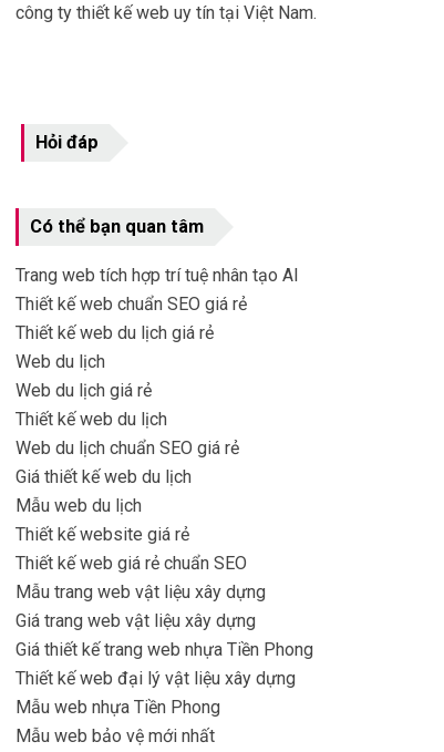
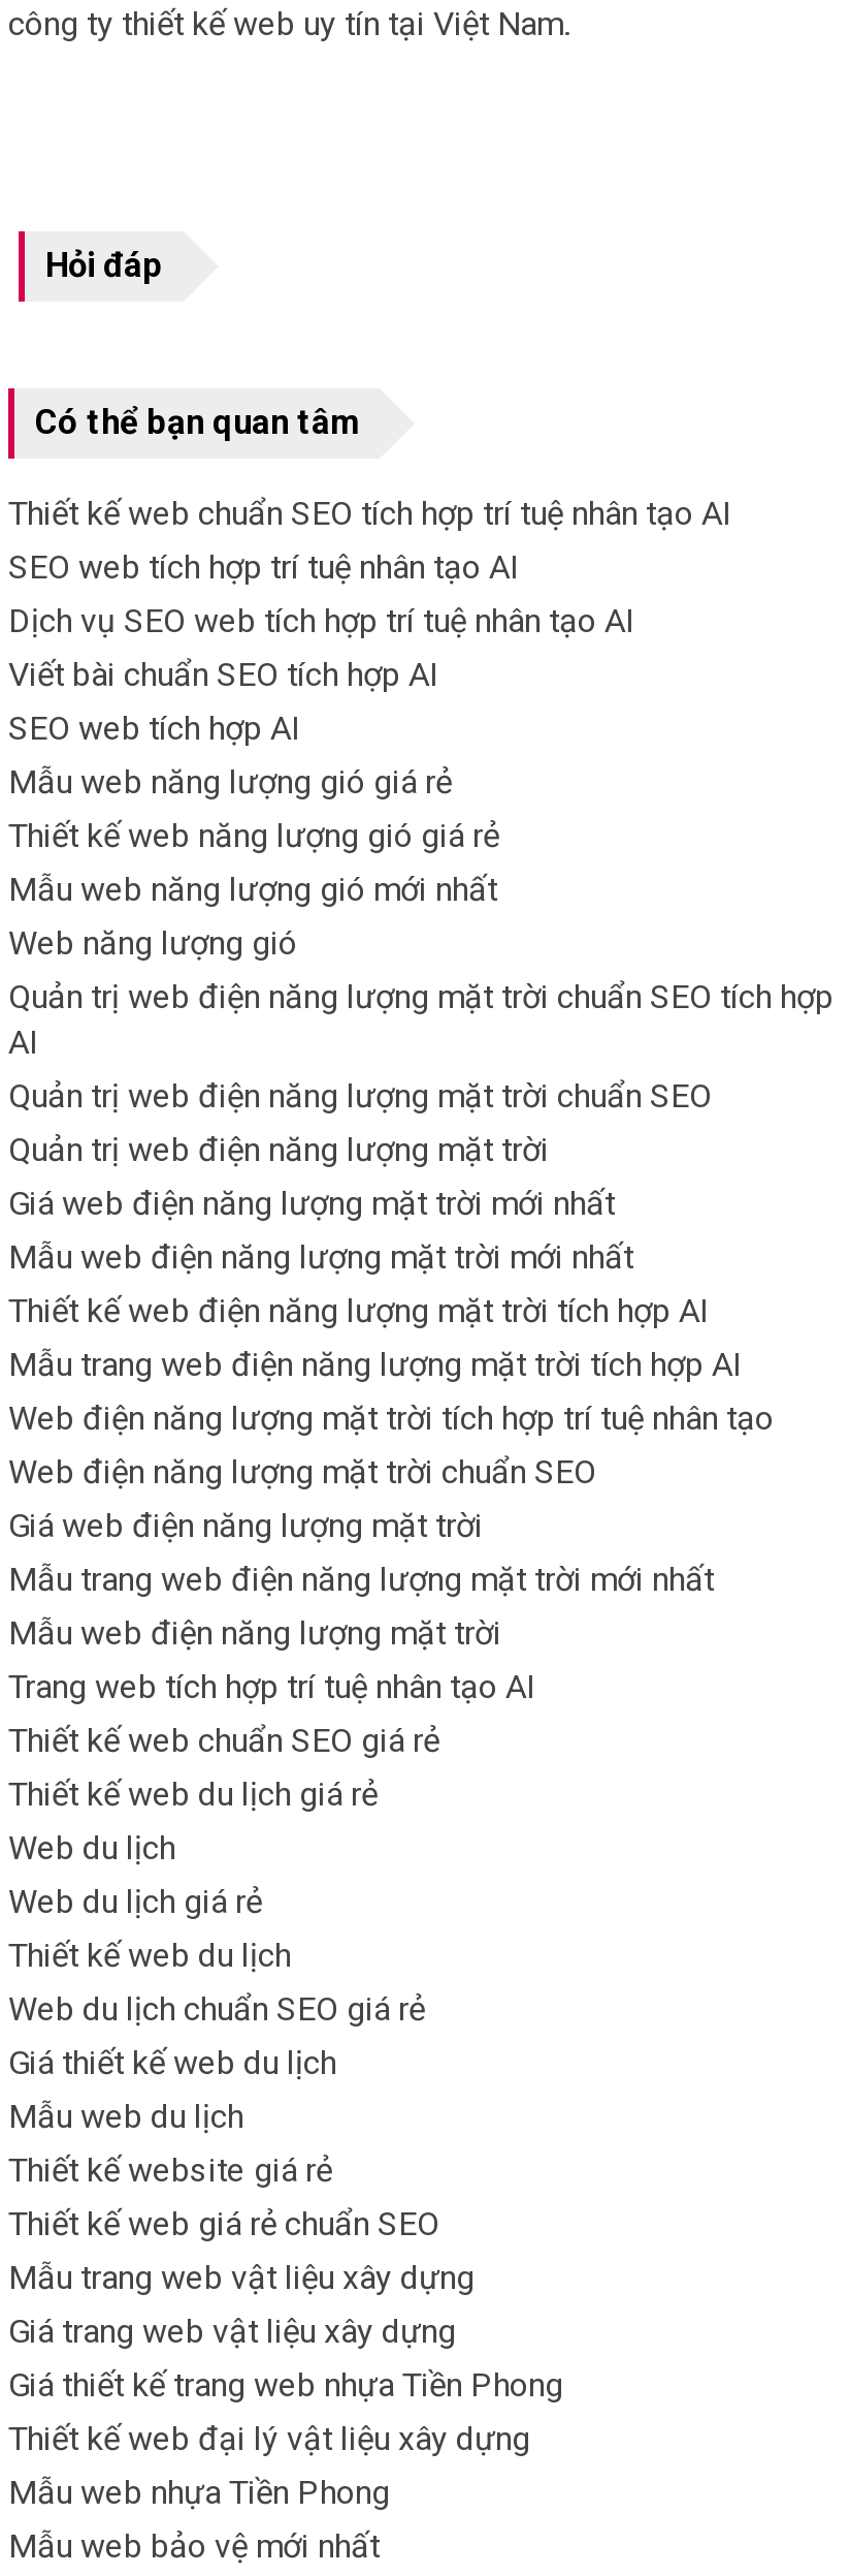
+ Thiết kế web chuẩn SEO tích hợp trí tuệ nhân tạo AI
+ SEO web tích hợp trí tuệ nhân tạo AI
+ Dịch vụ SEO web tích hợp trí tuệ nhân tạo AI
+ Viết bài chuẩn SEO tích hợp AI
+ SEO web tích hợp AI
+ Mẫu web năng lượng gió giá rẻ
+ Thiết kế web năng lượng gió giá rẻ
+ Mẫu web năng lượng gió mới nhất
+ Web năng lượng gió
+ Quản trị web điện năng lượng mặt trời chuẩn SEO tích hợp
+ AI
+ Quản trị web điện năng lượng mặt trời chuẩn SEO
+ Quản trị web điện năng lượng mặt trời
+ Giá web điện năng lượng mặt trời mới nhất
+ Mẫu web điện năng lượng mặt trời mới nhất
+ Thiết kế web điện năng lượng mặt trời tích hợp AI
+ Mẫu trang web điện năng lượng mặt trời tích hợp AI
+ Web điện năng lượng mặt trời tích hợp trí tuệ nhân tạo
+ Web điện năng lượng mặt trời chuẩn SEO
+ Giá web điện năng lượng mặt trời
+ Mẫu trang web điện năng lượng mặt trời mới nhất
+ Mẫu web điện năng lượng mặt trời
